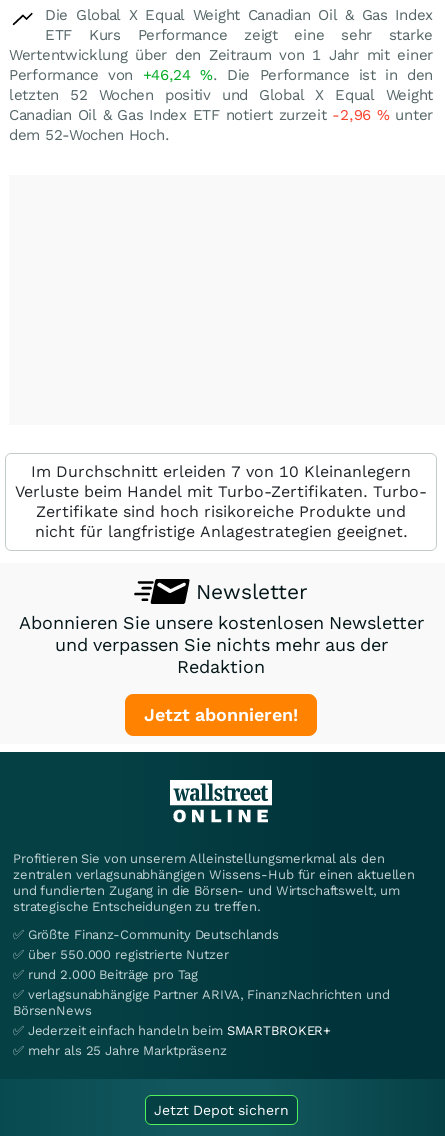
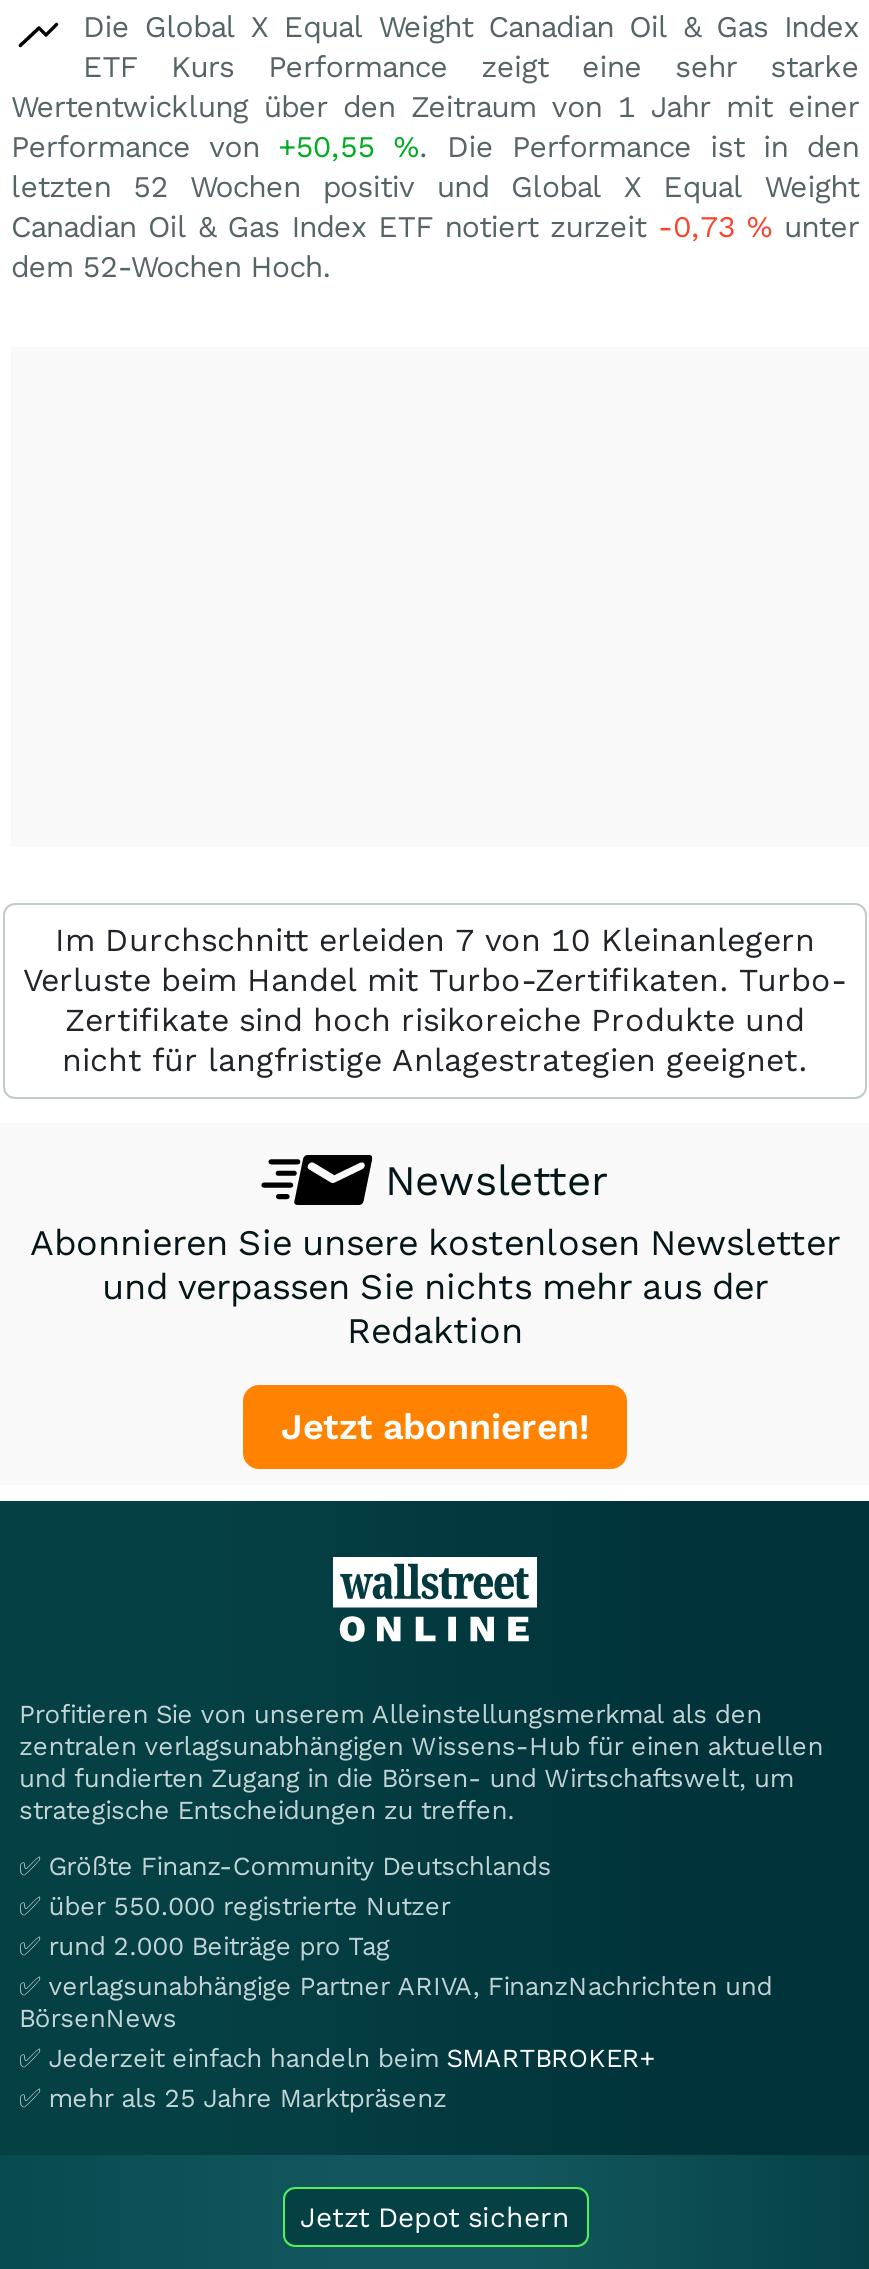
- Performance von +46,24%. Die Performance ist in den
+ Performance von +50,55%. Die Performance ist in den

- Canadian Oil & Gas Index ETF notiert zurzeit -2,96% unter
+ Canadian Oil & Gas Index ETF notiert zurzeit -0,73% unter
